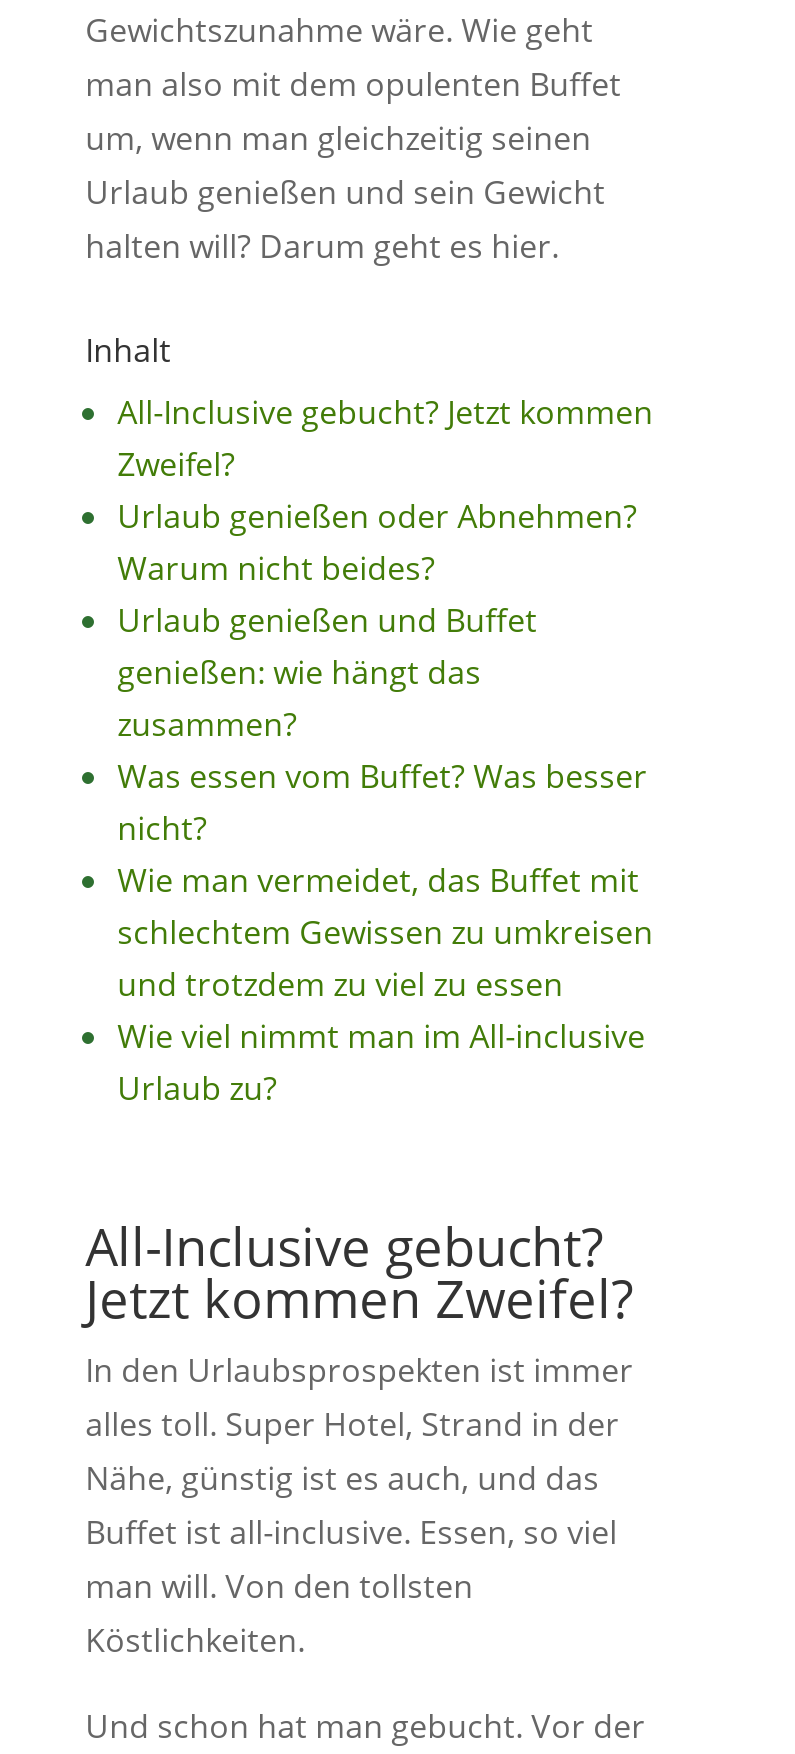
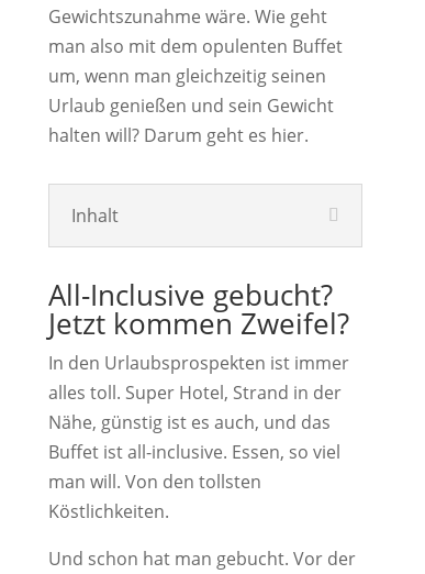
moved down: Inhalt

- All-Inclusive gebucht? Jetzt kommen
- Zweifel?
- Urlaub genießen oder Abnehmen?
- Warum nicht beides?
- Urlaub genießen und Buffet
- genießen: wie hängt das
- zusammen?
- Was essen vom Buffet? Was besser
- nicht?
- Wie man vermeidet, das Buffet mit
- schlechtem Gewissen zu umkreisen
- und trotzdem zu viel zu essen
- Wie viel nimmt man im All-inclusive
- Urlaub zu?
